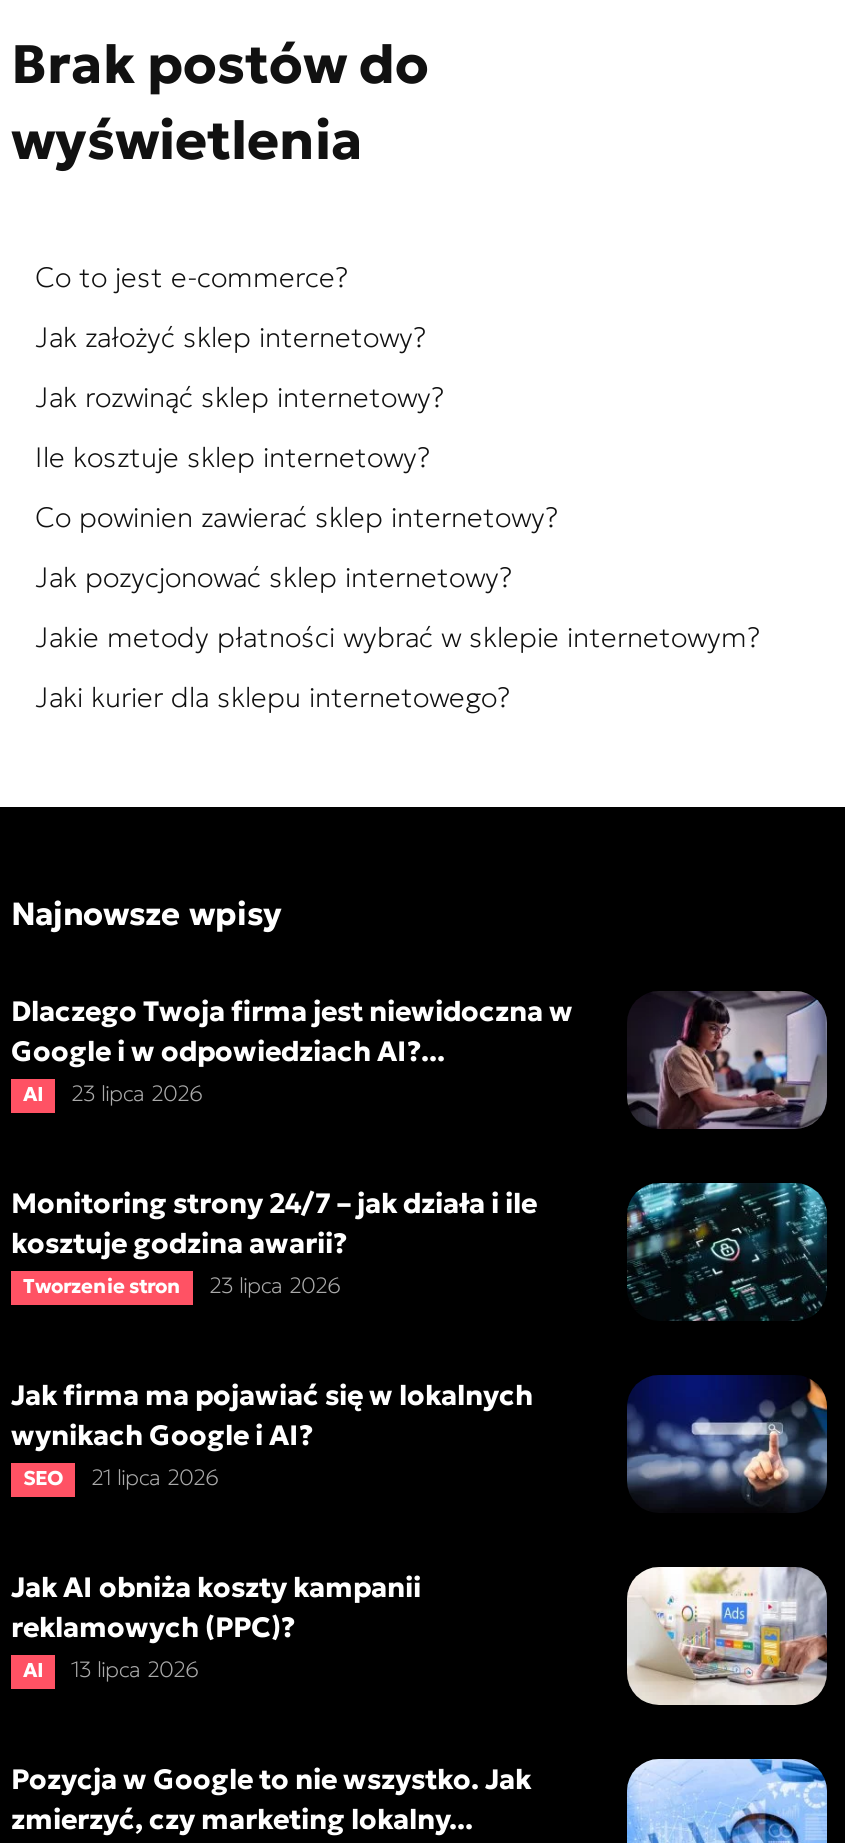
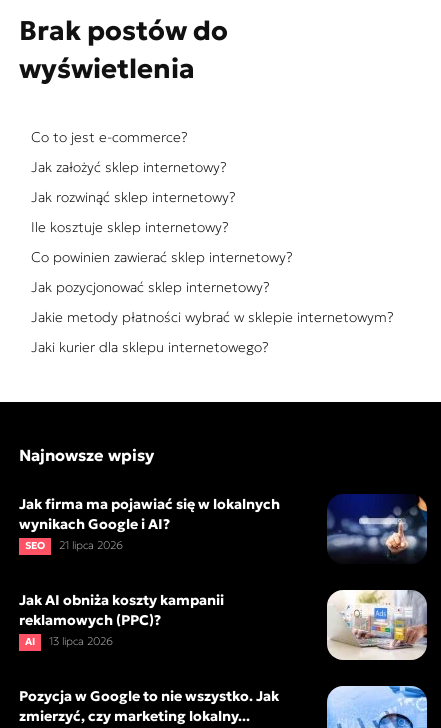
- [image]
- Dlaczego Twoja firma jest niewidoczna w
- Google i w odpowiedziach AI?...
- AI
- 23 lipca 2026
- Monitoring strony 24/7 – jak działa i ile
- kosztuje godzina awarii?
- Tworzenie stron
- 23 lipca 2026

- [image]
